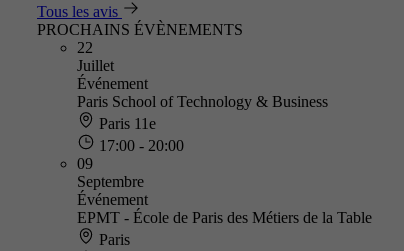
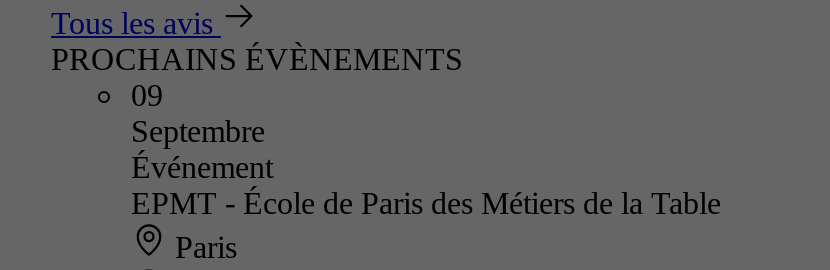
- 22
- Juillet
- Événement
- Paris School of Technology & Business
- Paris 11e
- 17:00 - 20:00
